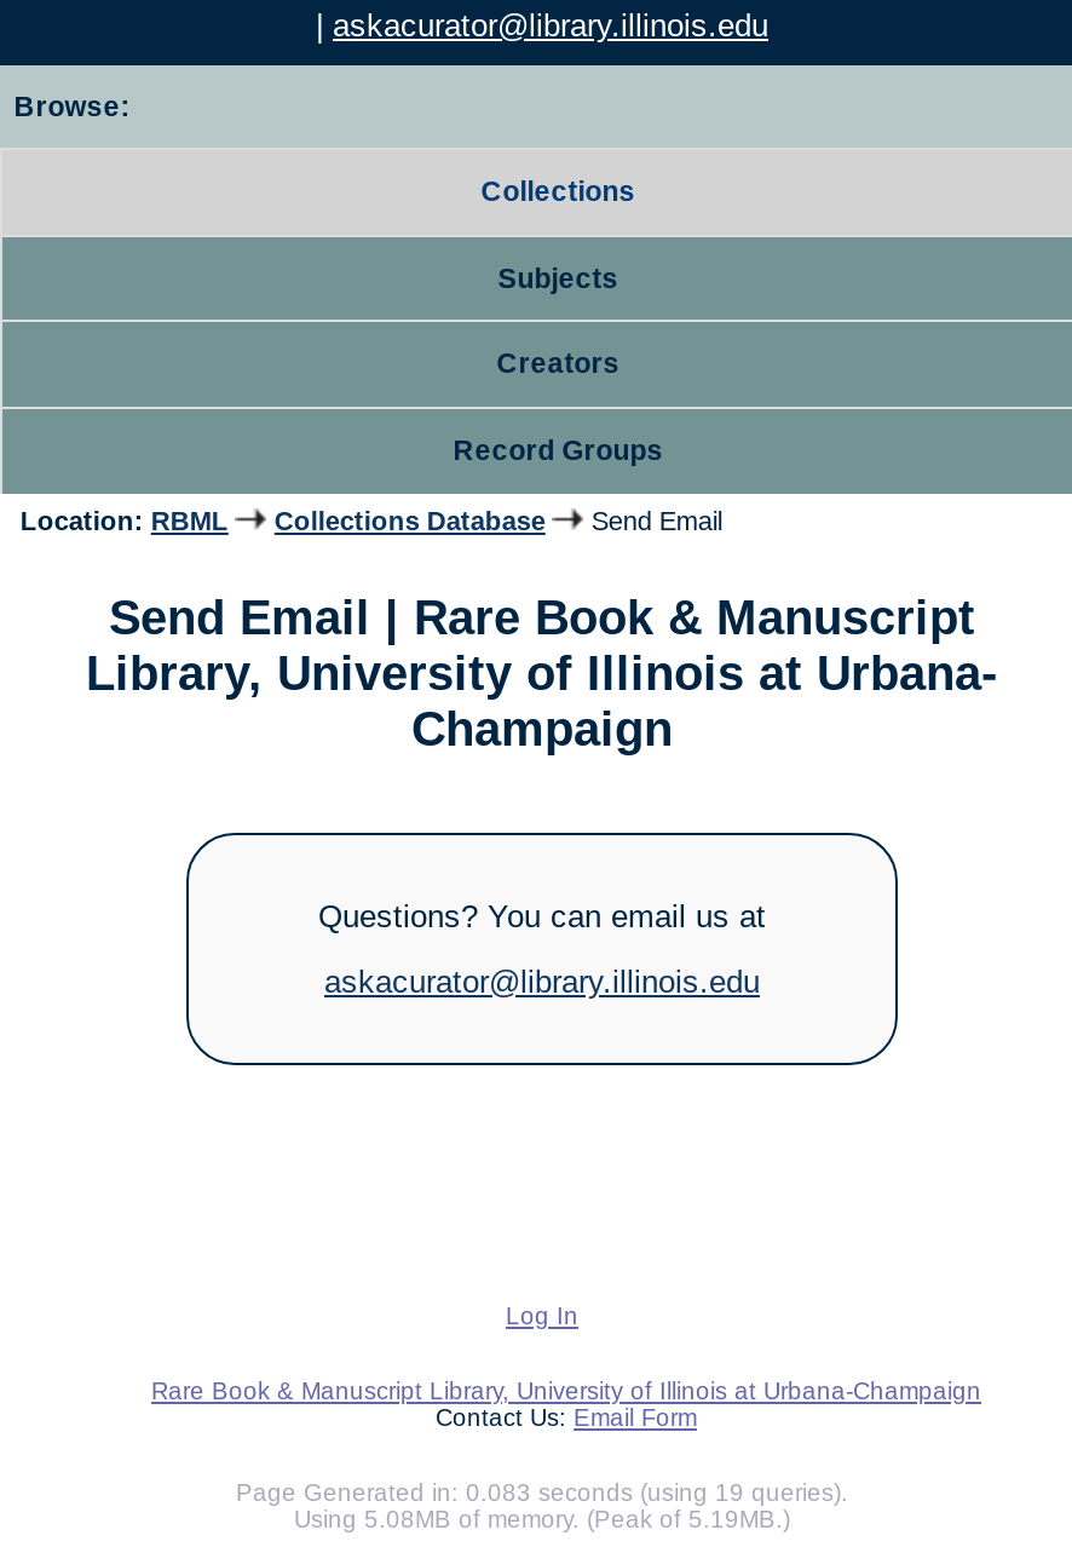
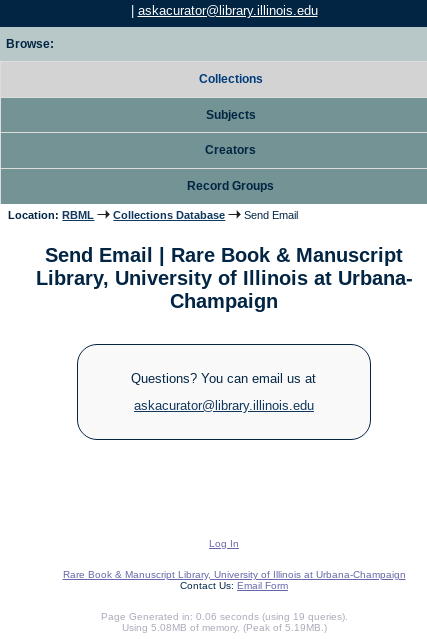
- Page Generated in: 0.083 seconds (using 19 queries).
+ Page Generated in: 0.06 seconds (using 19 queries).
